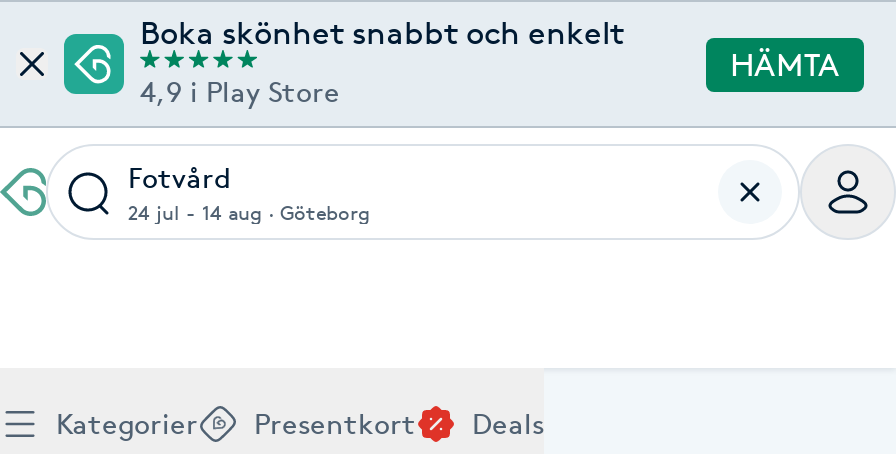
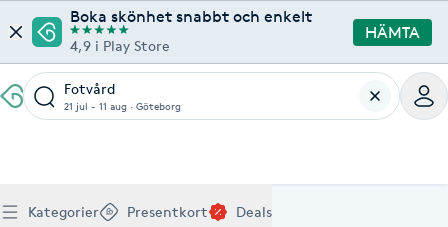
- 24 jul - 14 aug · Göteborg
+ 21 jul - 11 aug · Göteborg
